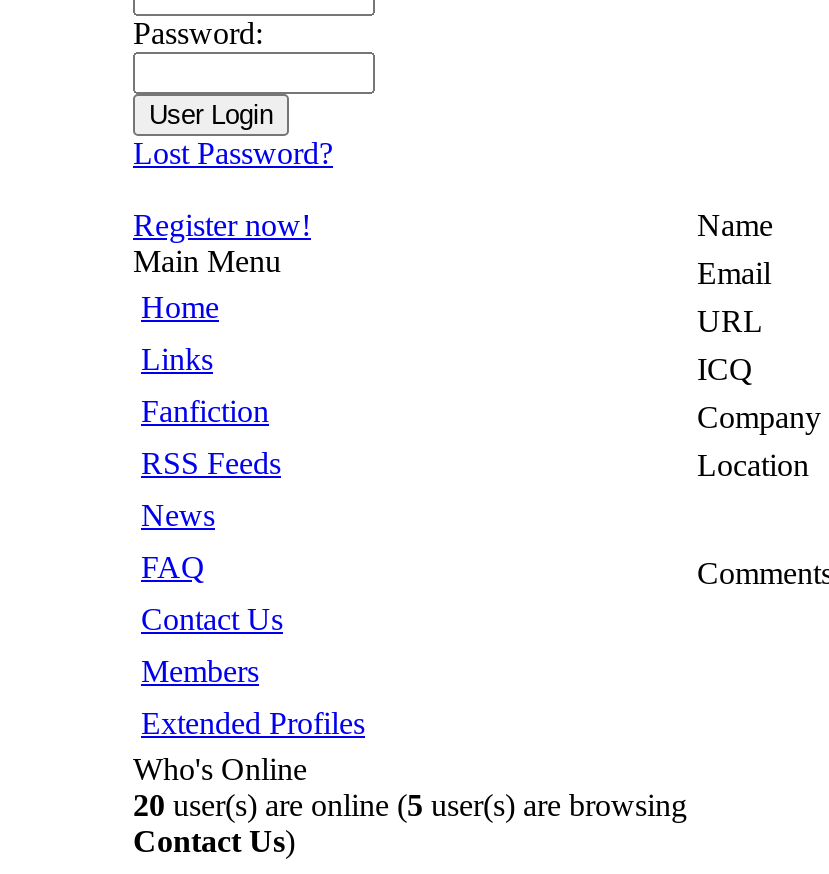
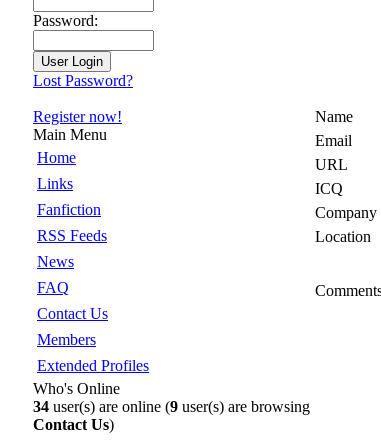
- 20 user(s) are online (5 user(s) are browsing
+ 34 user(s) are online (9 user(s) are browsing
